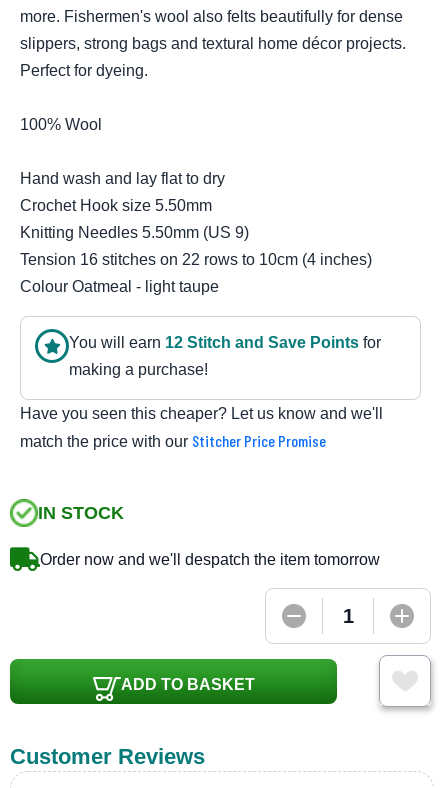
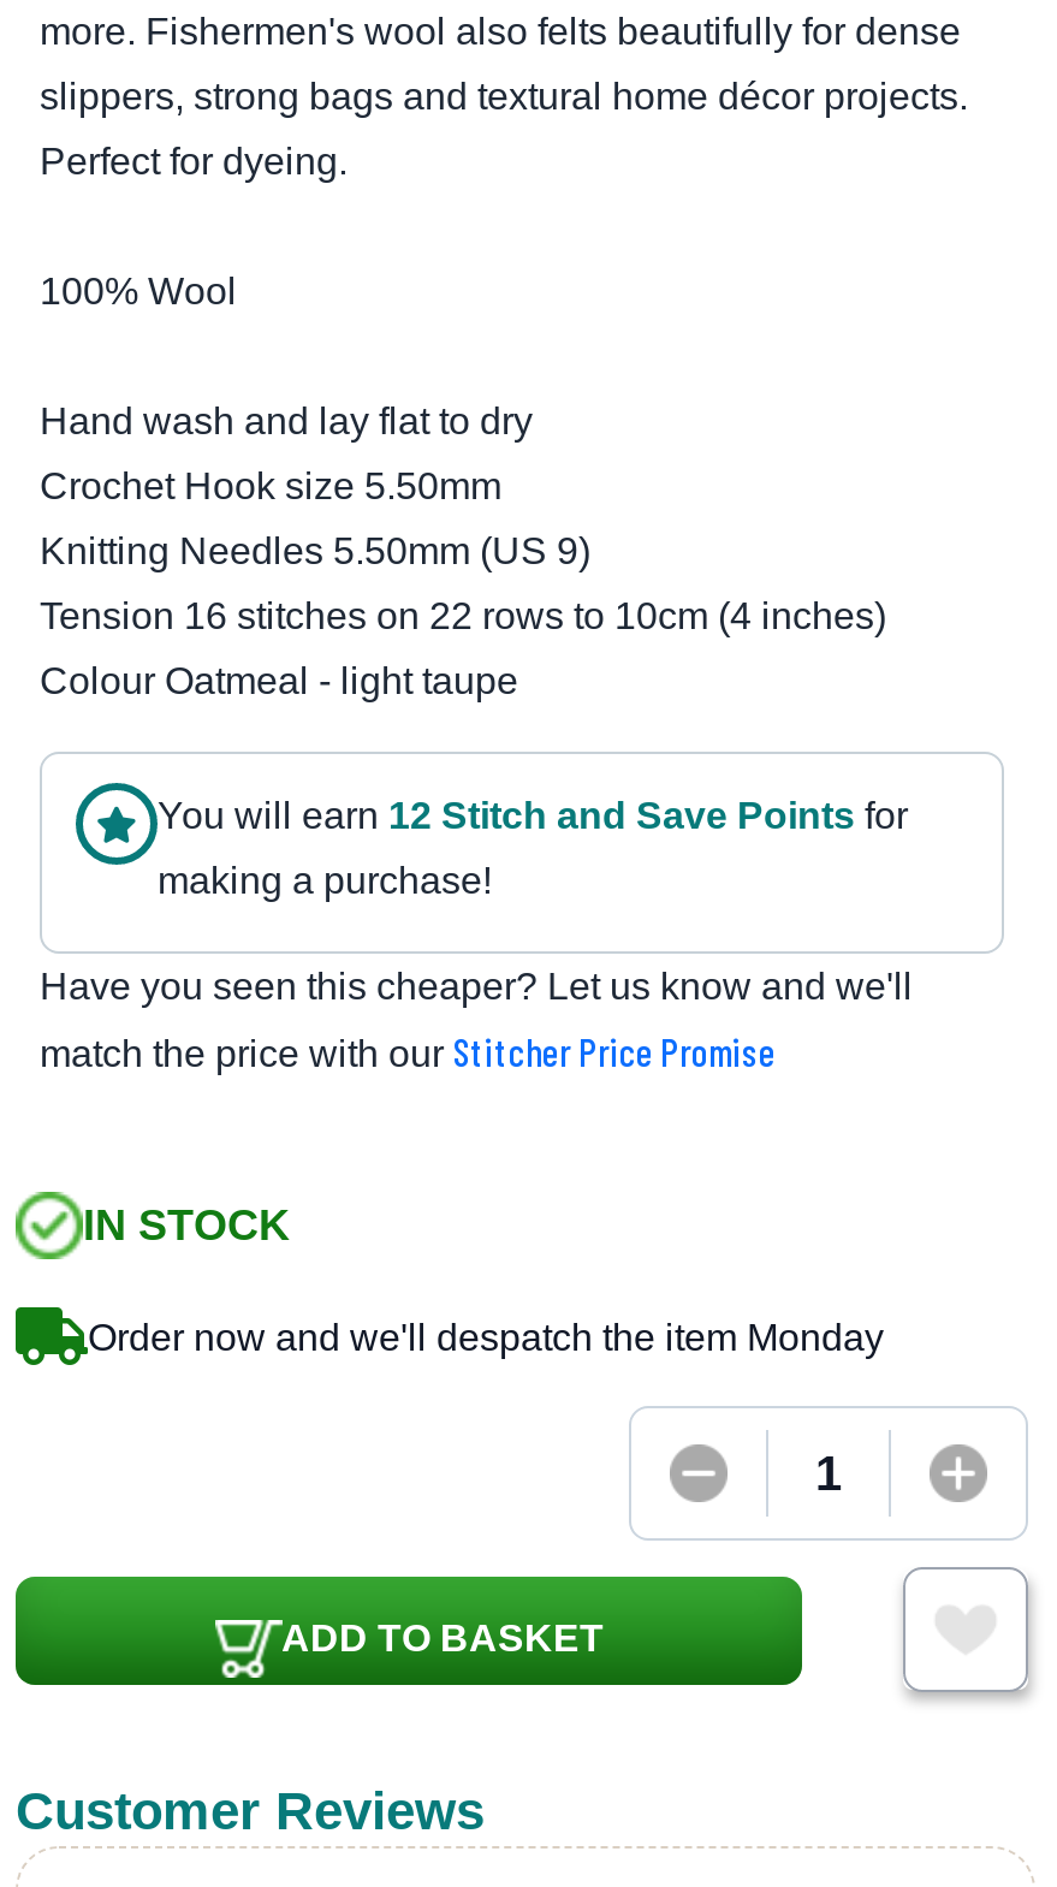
- Order now and we'll despatch the item tomorrow
+ Order now and we'll despatch the item Monday
